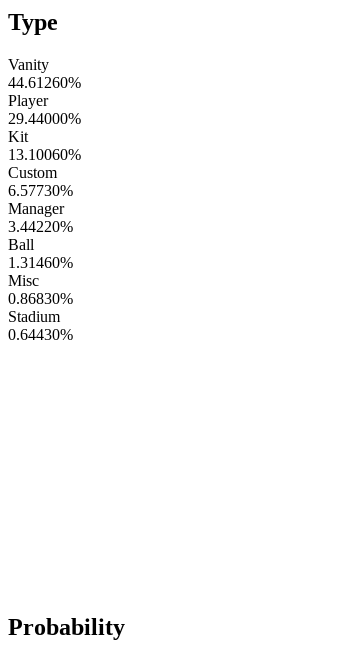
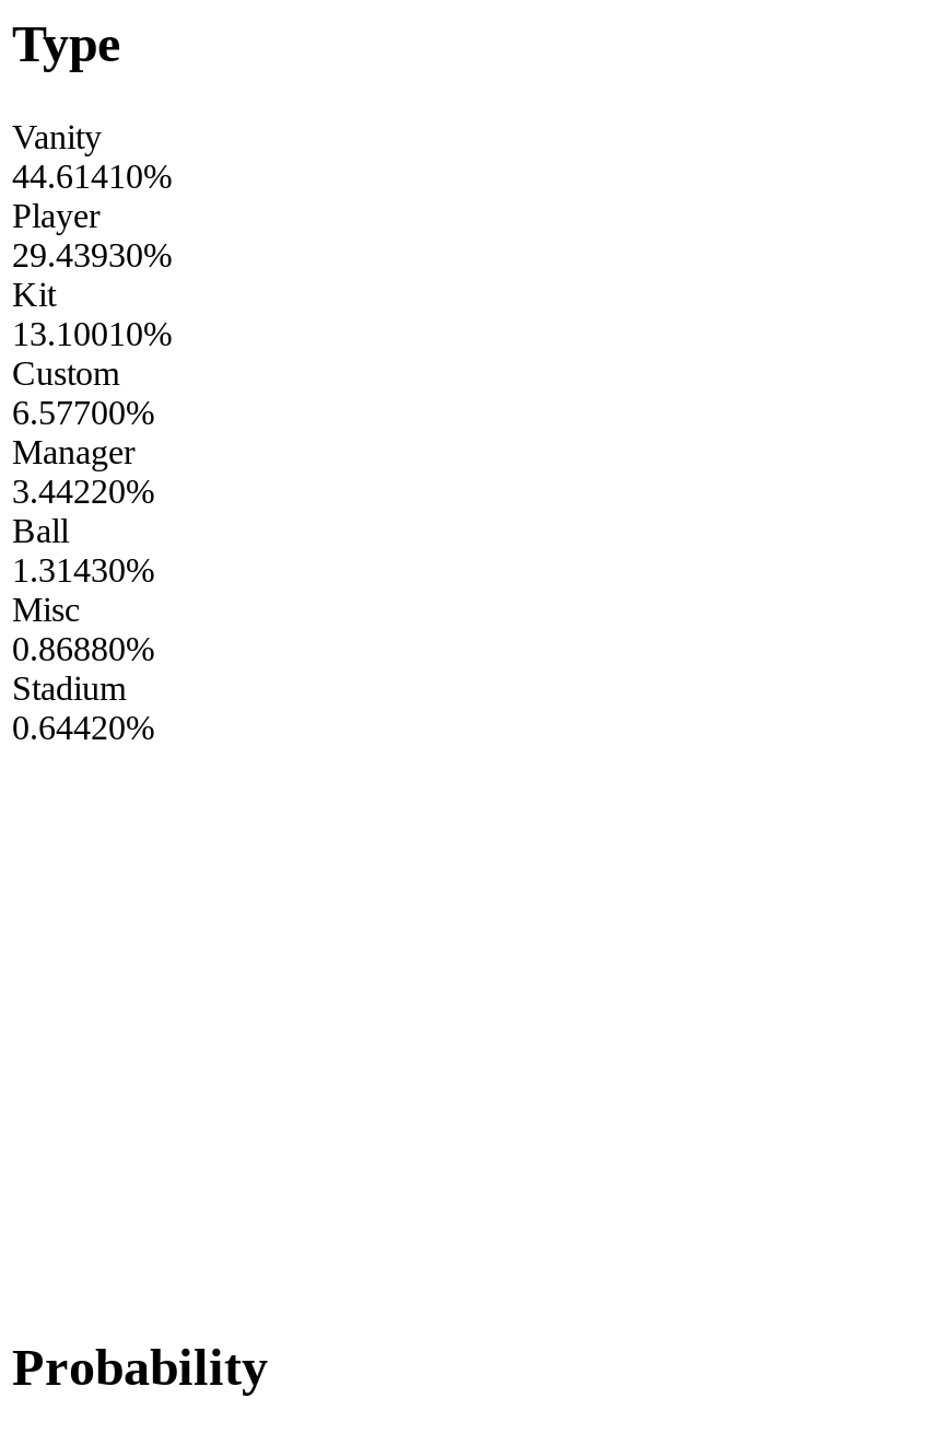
- 44.61260%
+ 44.61410%

- 29.44000%
+ 29.43930%

- 13.10060%
+ 13.10010%

- 6.57730%
+ 6.57700%

- 1.31460%
+ 1.31430%

- 0.86830%
+ 0.86880%

- 0.64430%
+ 0.64420%
